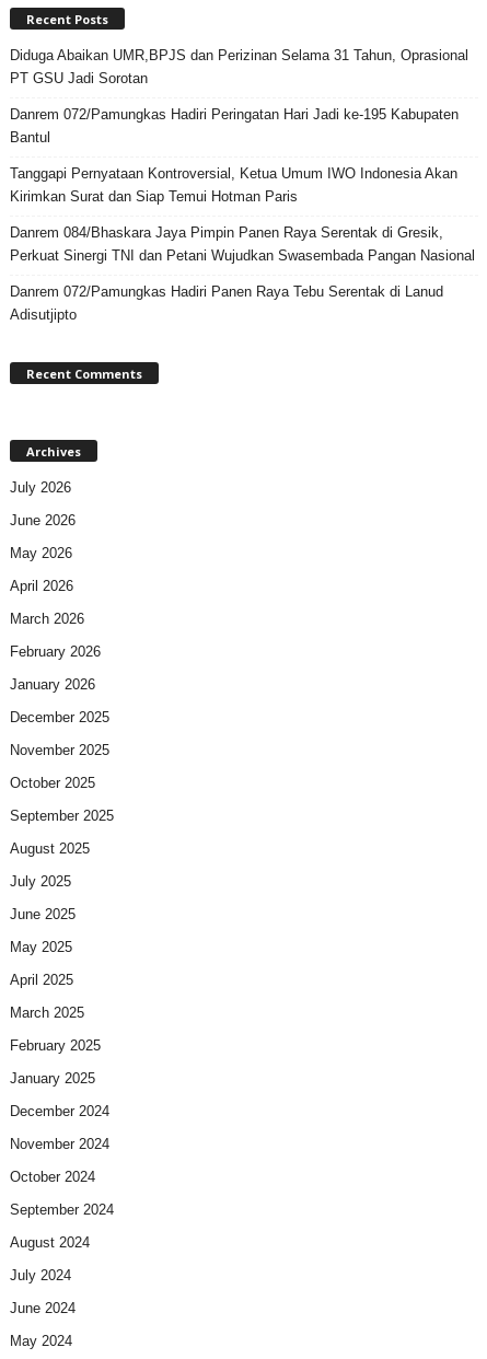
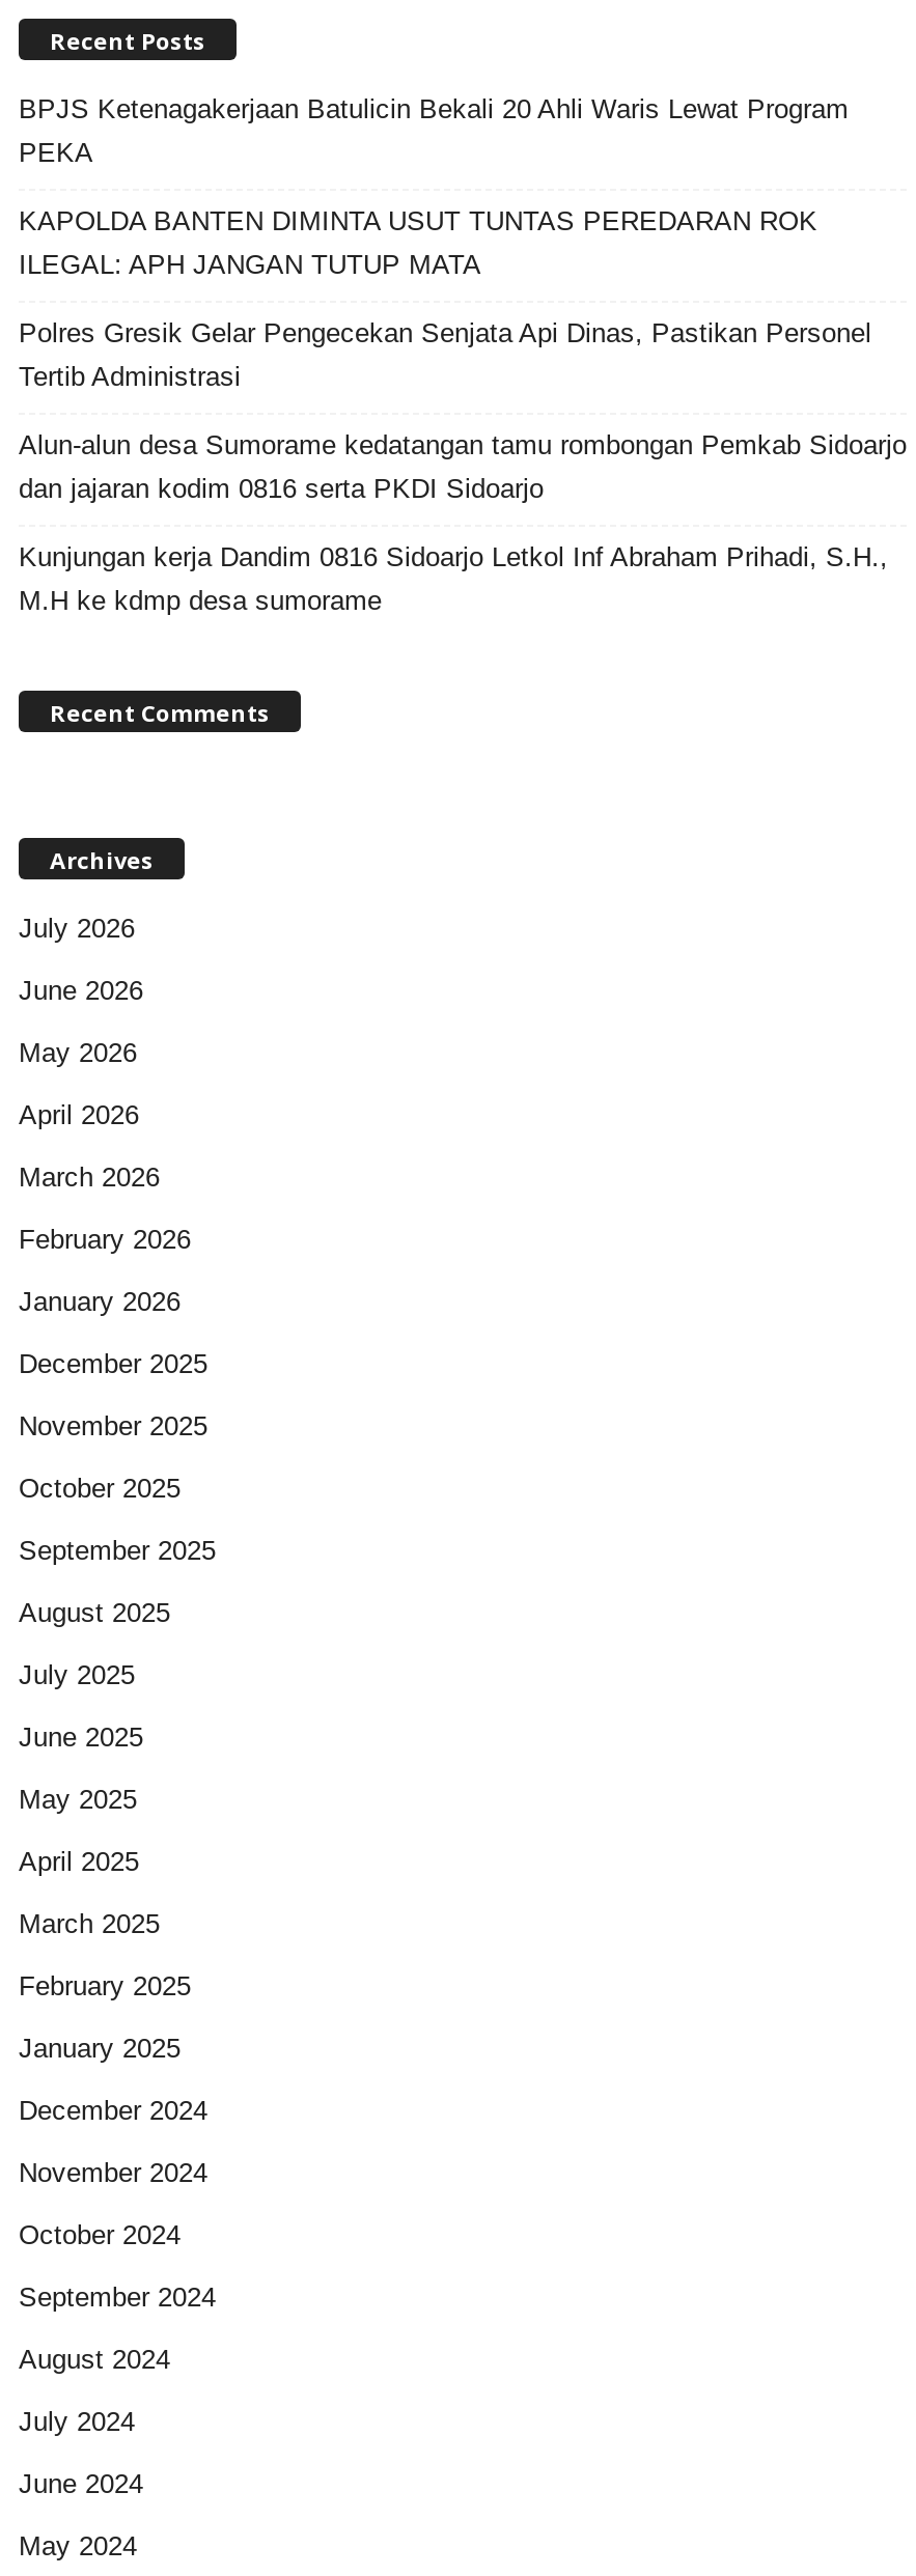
- Diduga Abaikan UMR,BPJS dan Perizinan Selama 31 Tahun, Oprasional
- PT GSU Jadi Sorotan
+ BPJS Ketenagakerjaan Batulicin Bekali 20 Ahli Waris Lewat Program
+ PEKA

- Danrem 072/Pamungkas Hadiri Peringatan Hari Jadi ke-195 Kabupaten
- Bantul
+ KAPOLDA BANTEN DIMINTA USUT TUNTAS PEREDARAN ROK
+ ILEGAL: APH JANGAN TUTUP MATA

- Tanggapi Pernyataan Kontroversial, Ketua Umum IWO Indonesia Akan
- Kirimkan Surat dan Siap Temui Hotman Paris
+ Polres Gresik Gelar Pengecekan Senjata Api Dinas, Pastikan Personel
+ Tertib Administrasi

- Danrem 084/Bhaskara Jaya Pimpin Panen Raya Serentak di Gresik,
- Perkuat Sinergi TNI dan Petani Wujudkan Swasembada Pangan Nasional
+ Alun-alun desa Sumorame kedatangan tamu rombongan Pemkab Sidoarjo
+ dan jajaran kodim 0816 serta PKDI Sidoarjo

- Danrem 072/Pamungkas Hadiri Panen Raya Tebu Serentak di Lanud
- Adisutjipto
+ Kunjungan kerja Dandim 0816 Sidoarjo Letkol Inf Abraham Prihadi, S.H.,
+ M.H ke kdmp desa sumorame
